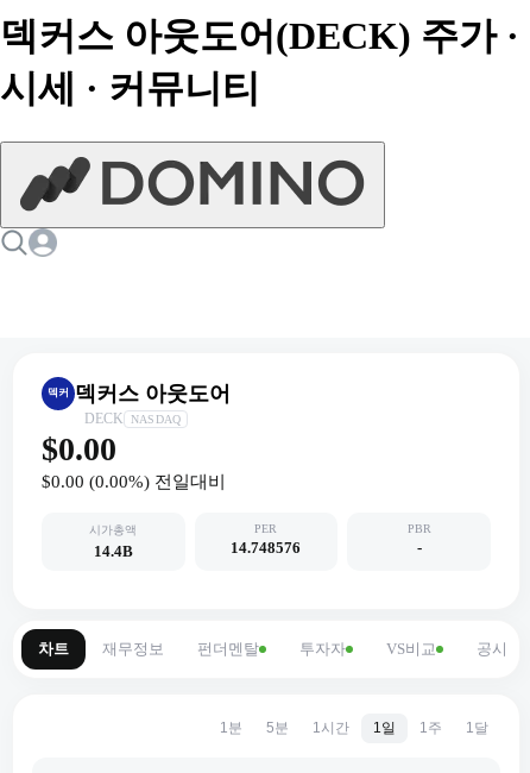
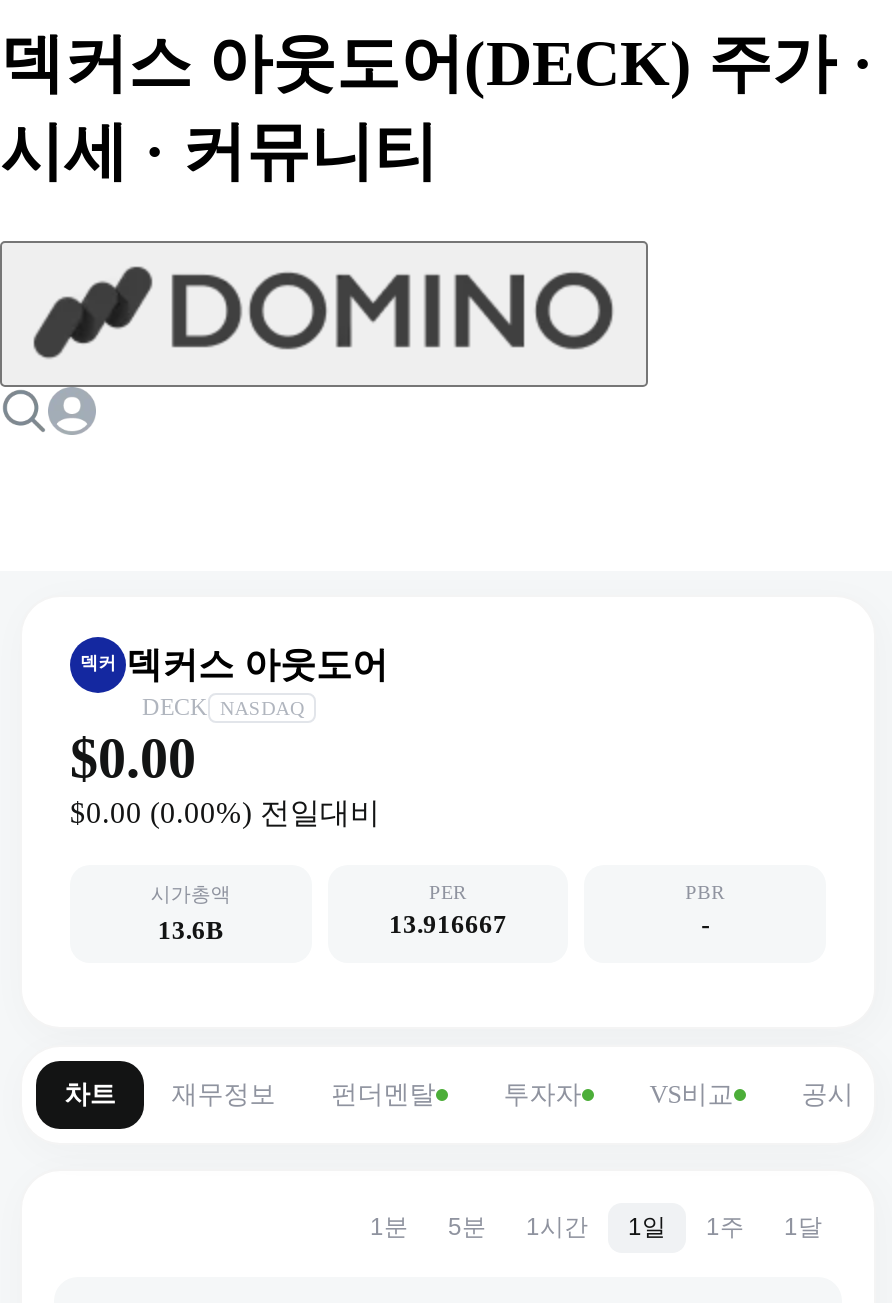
- 14.4B
+ 13.6B

- 14.748576
+ 13.916667
